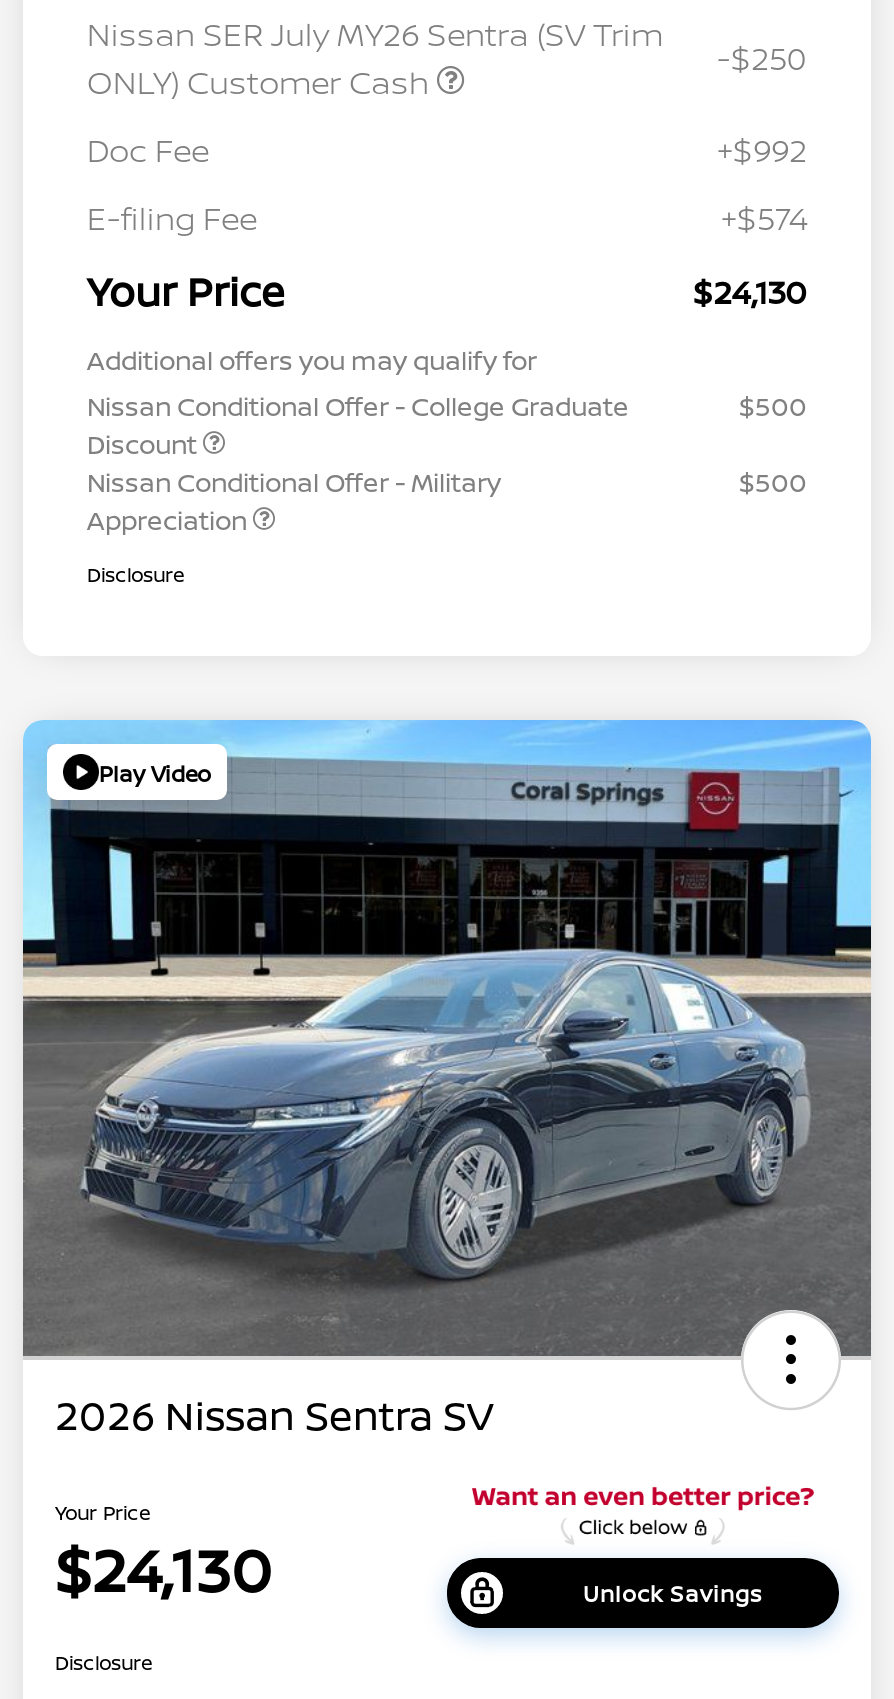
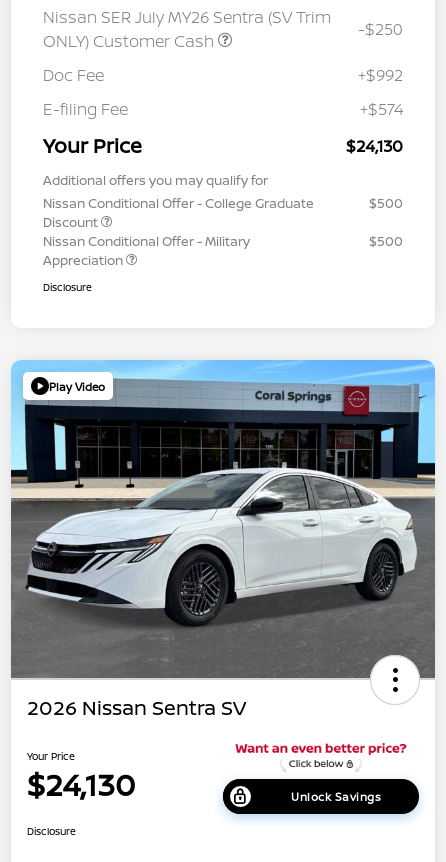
- [image]
+ [image]
